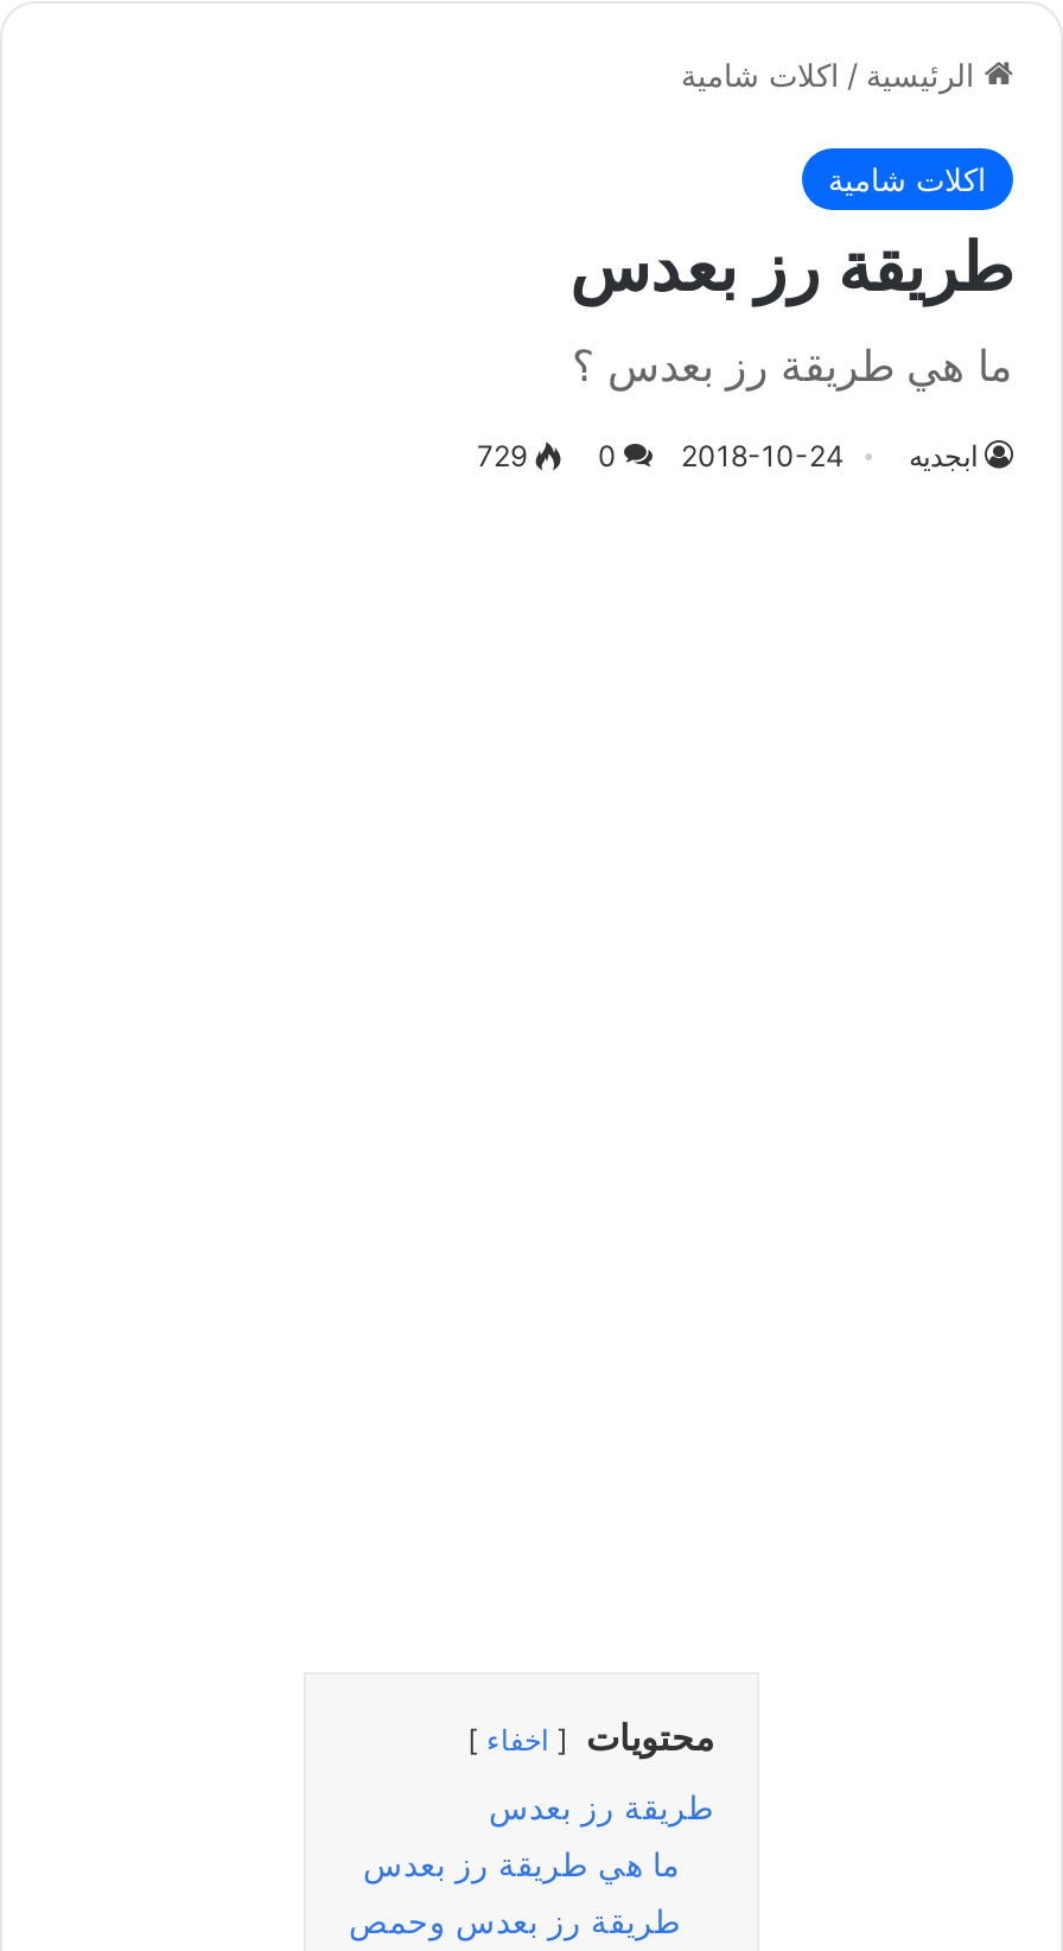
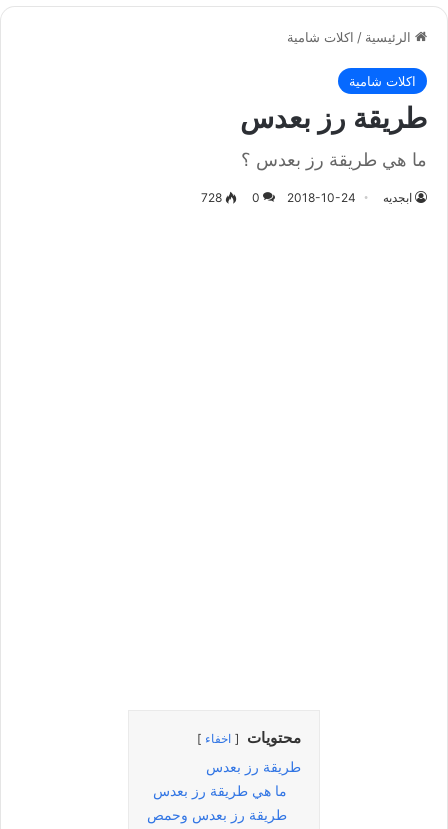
- ابجديه 2018-10-24 0 729
+ ابجديه 2018-10-24 0 728
